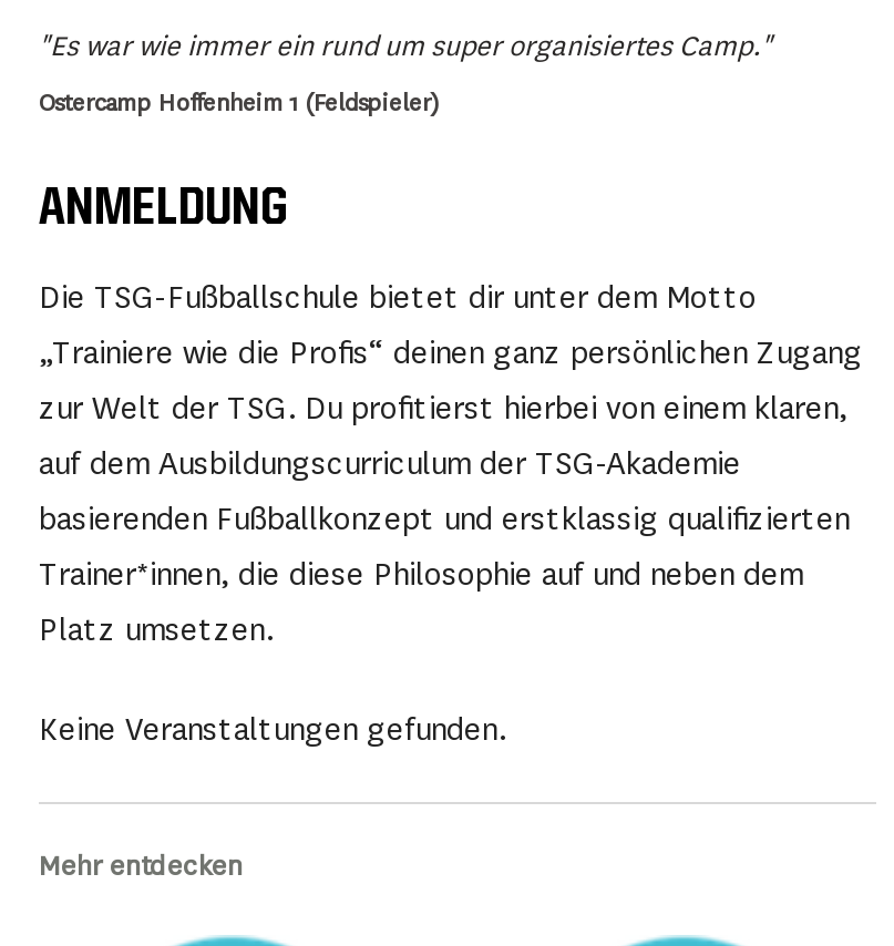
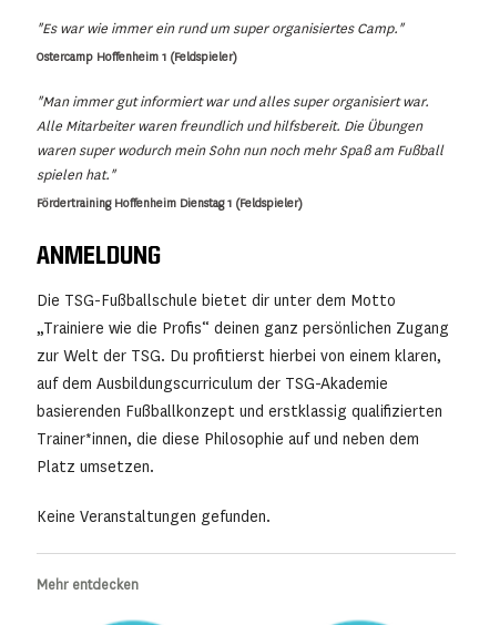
+ "Man immer gut informiert war und alles super organisiert war.
+ Alle Mitarbeiter waren freundlich und hilfsbereit. Die Übungen
+ waren super wodurch mein Sohn nun noch mehr Spaß am Fußball
+ spielen hat."
+ Fördertraining Hoffenheim Dienstag 1 (Feldspieler)
